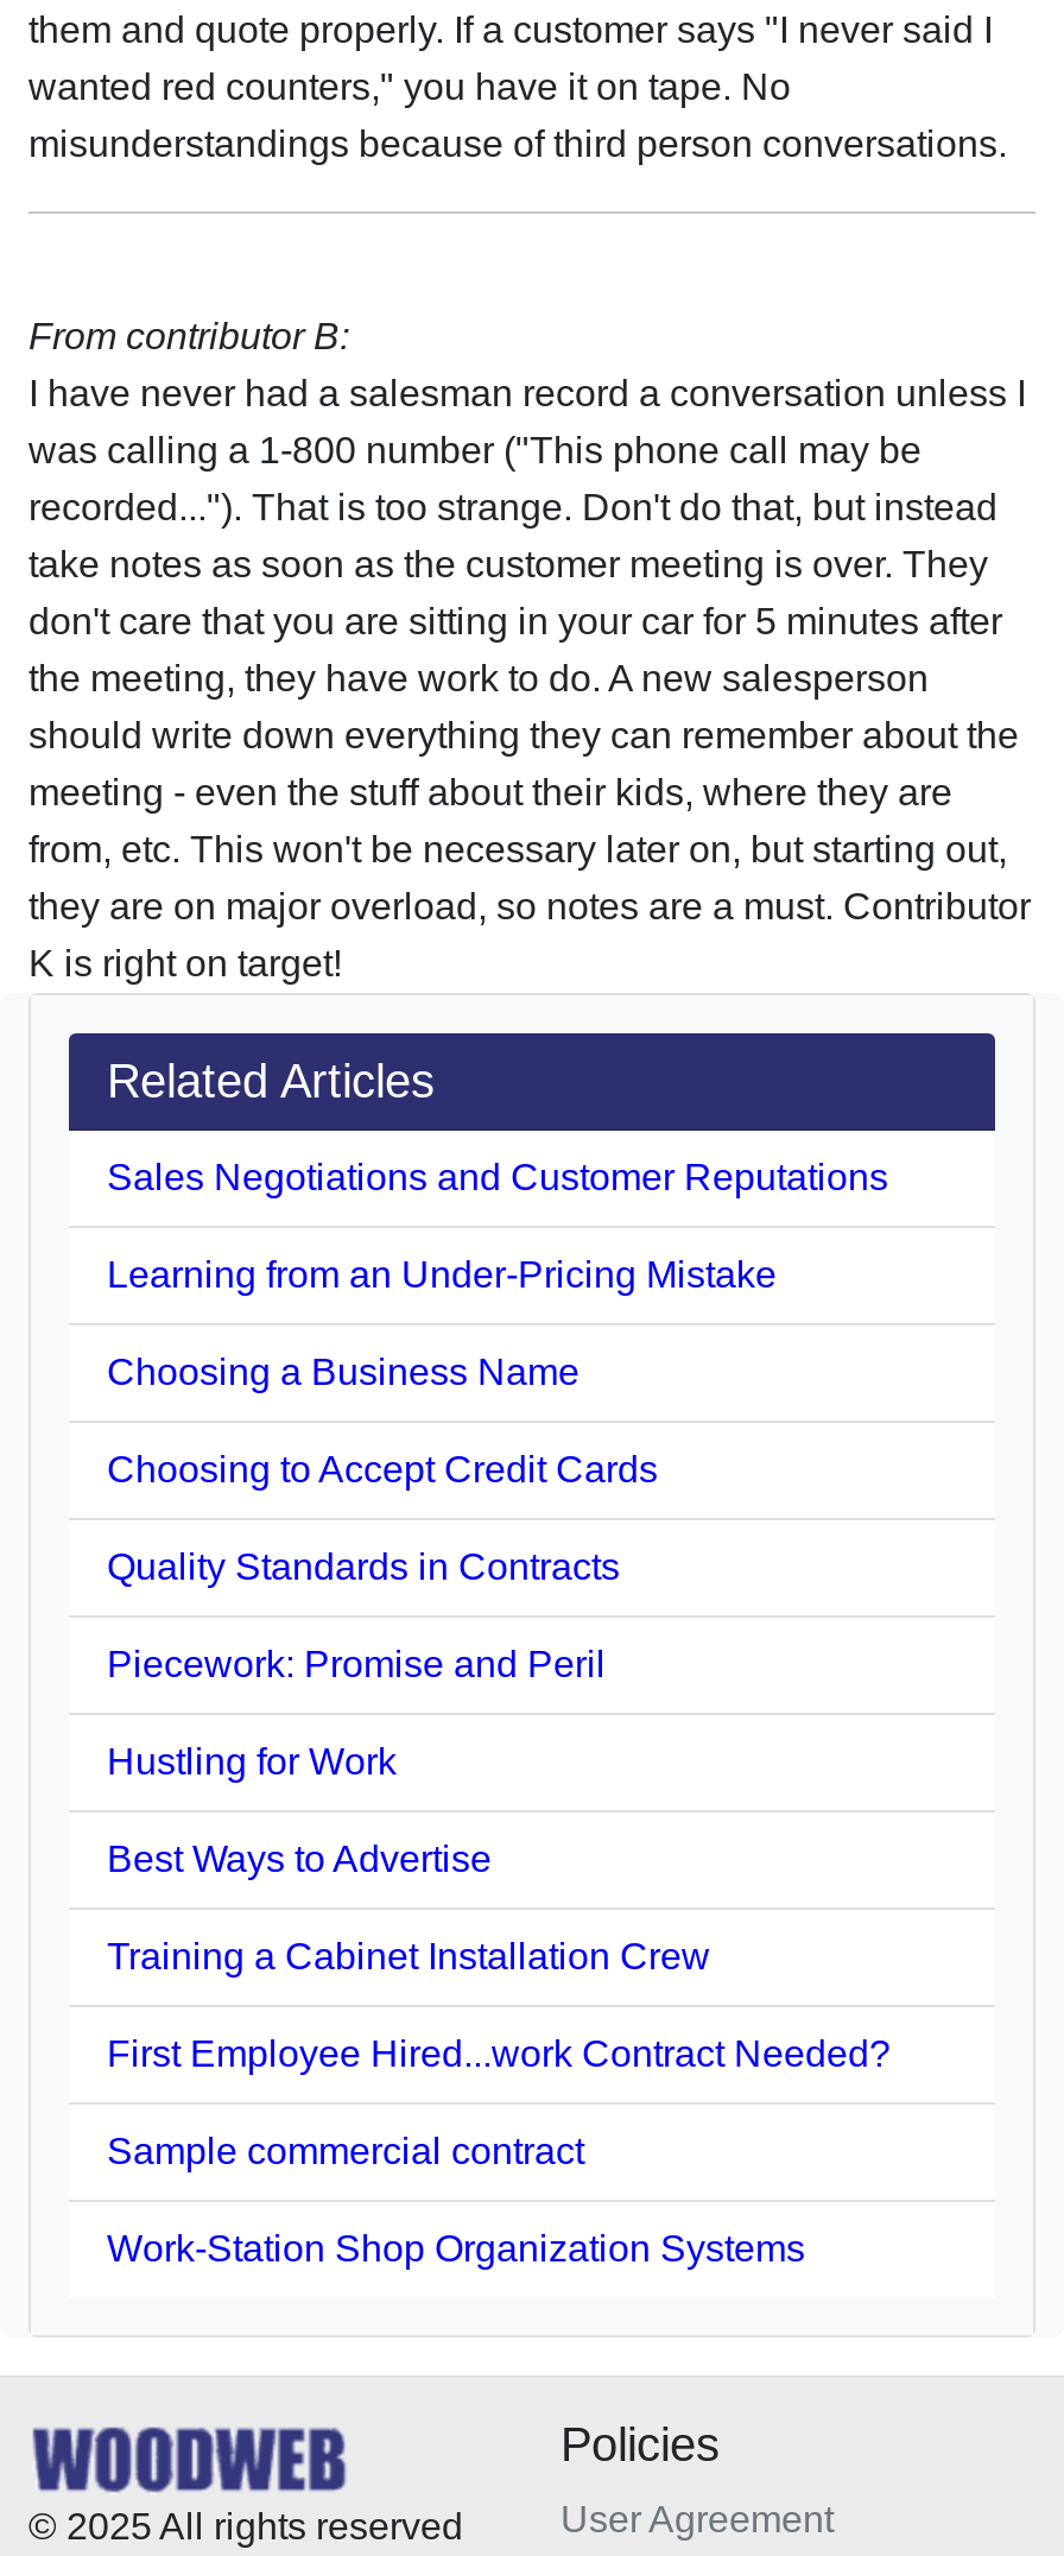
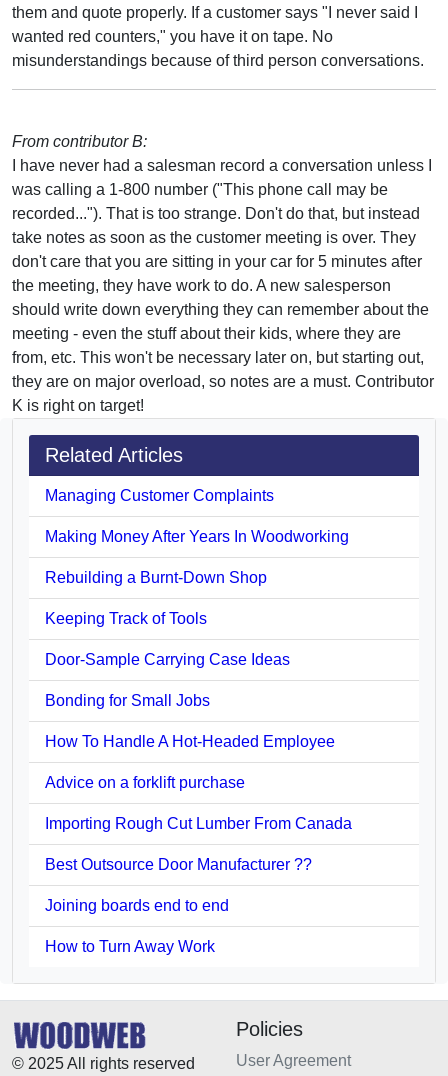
- Sales Negotiations and Customer Reputations
+ Managing Customer Complaints

- Learning from an Under-Pricing Mistake
+ Making Money After Years In Woodworking

- Choosing a Business Name
+ Rebuilding a Burnt-Down Shop

- Choosing to Accept Credit Cards
+ Keeping Track of Tools

- Quality Standards in Contracts
+ Door-Sample Carrying Case Ideas

- Piecework: Promise and Peril
+ Bonding for Small Jobs

- Hustling for Work
+ How To Handle A Hot-Headed Employee

- Best Ways to Advertise
+ Advice on a forklift purchase

- Training a Cabinet Installation Crew
+ Importing Rough Cut Lumber From Canada

- First Employee Hired...work Contract Needed?
+ Best Outsource Door Manufacturer ??

- Sample commercial contract
+ Joining boards end to end

- Work-Station Shop Organization Systems
+ How to Turn Away Work
